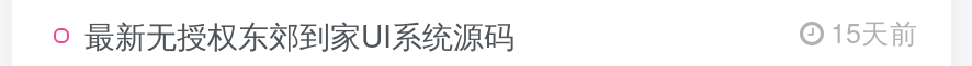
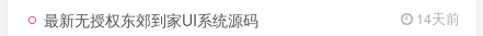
- 15天前
+ 14天前
